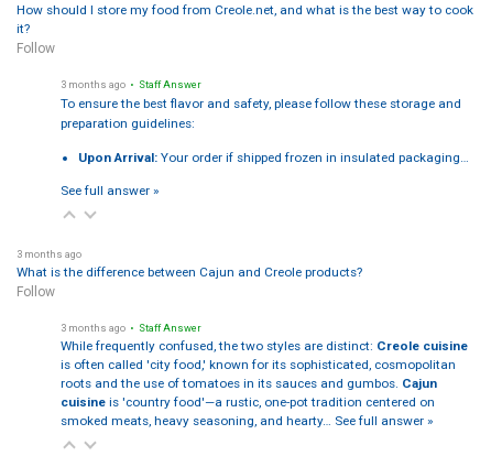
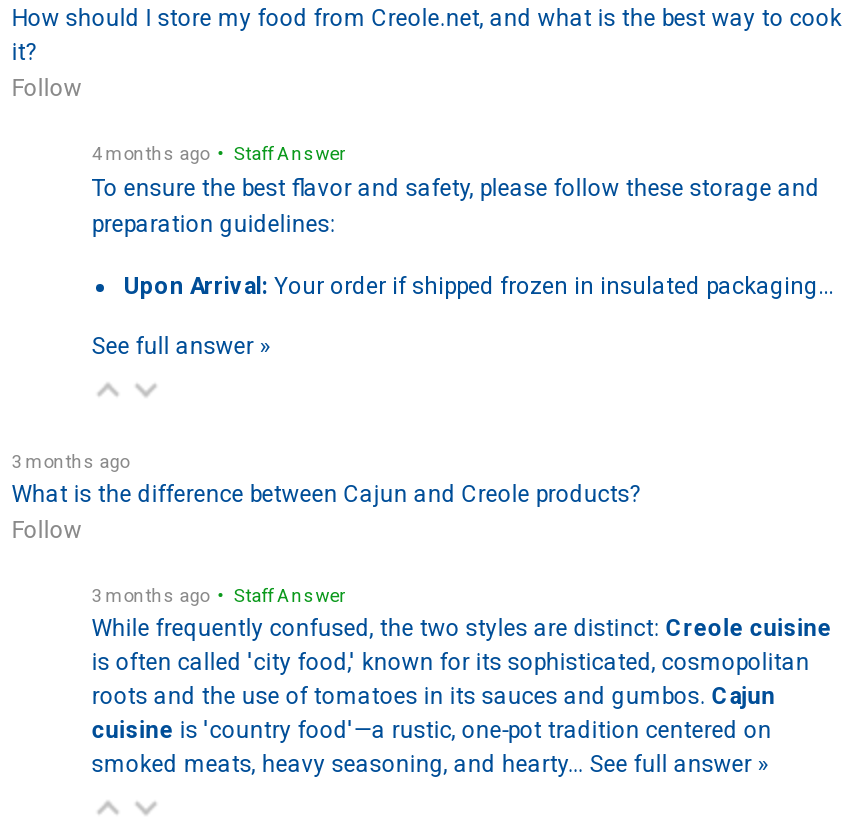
- 3 months ago • Staff Answer
+ 4 months ago • Staff Answer
